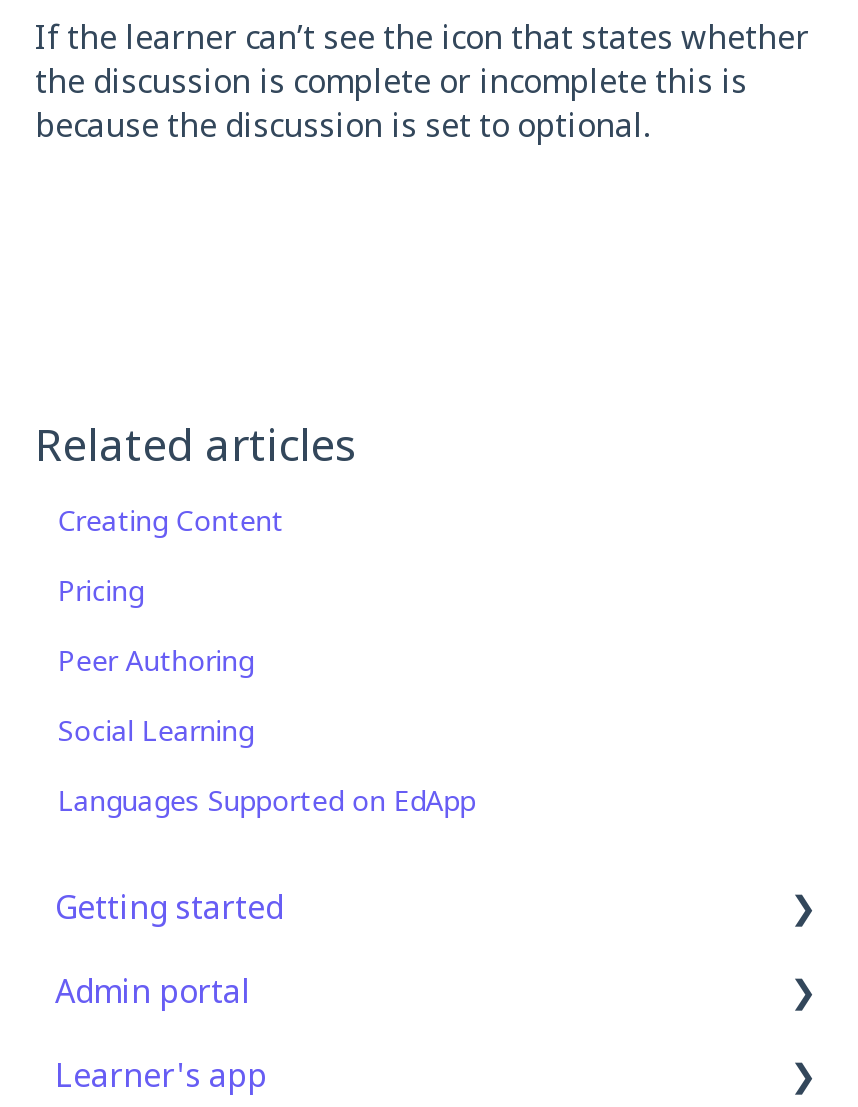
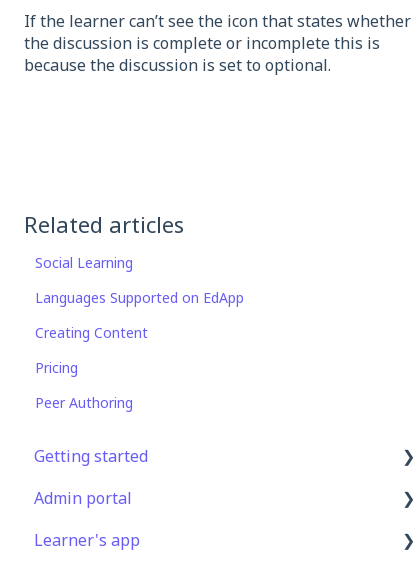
moved down: Creating Content | Pricing | Peer Authoring

moved up: Social Learning | Languages Supported on EdApp
